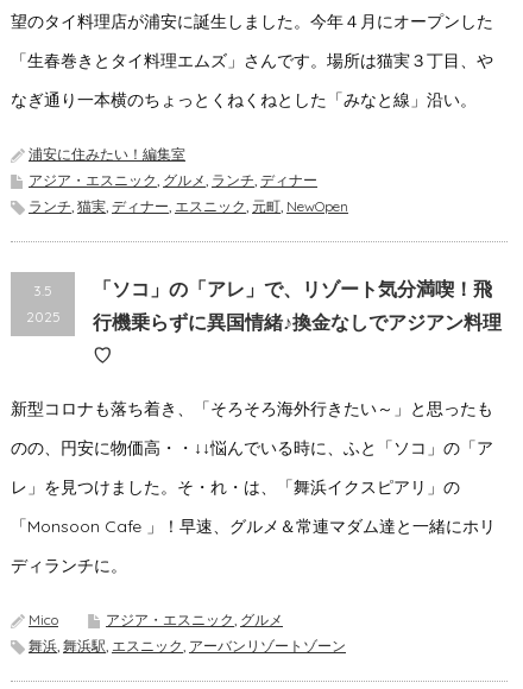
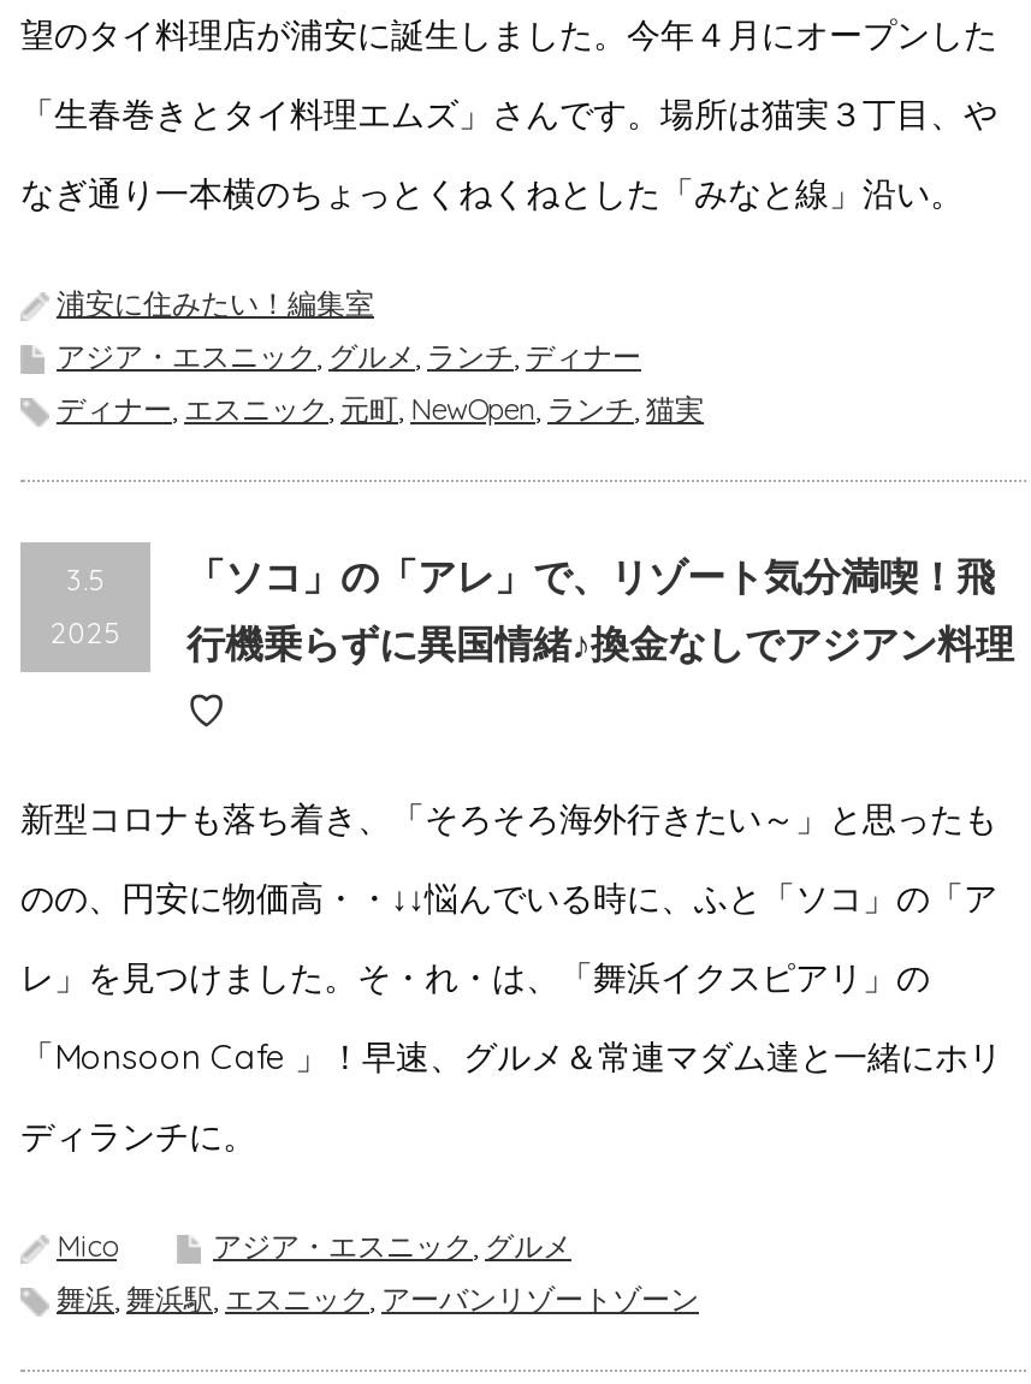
- ランチ,猫実,ディナー,エスニック,元町, NewOpen
+ ディナー,エスニック,元町, NewOpen,ランチ,猫実
